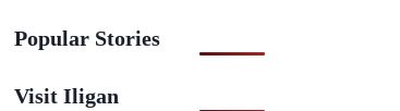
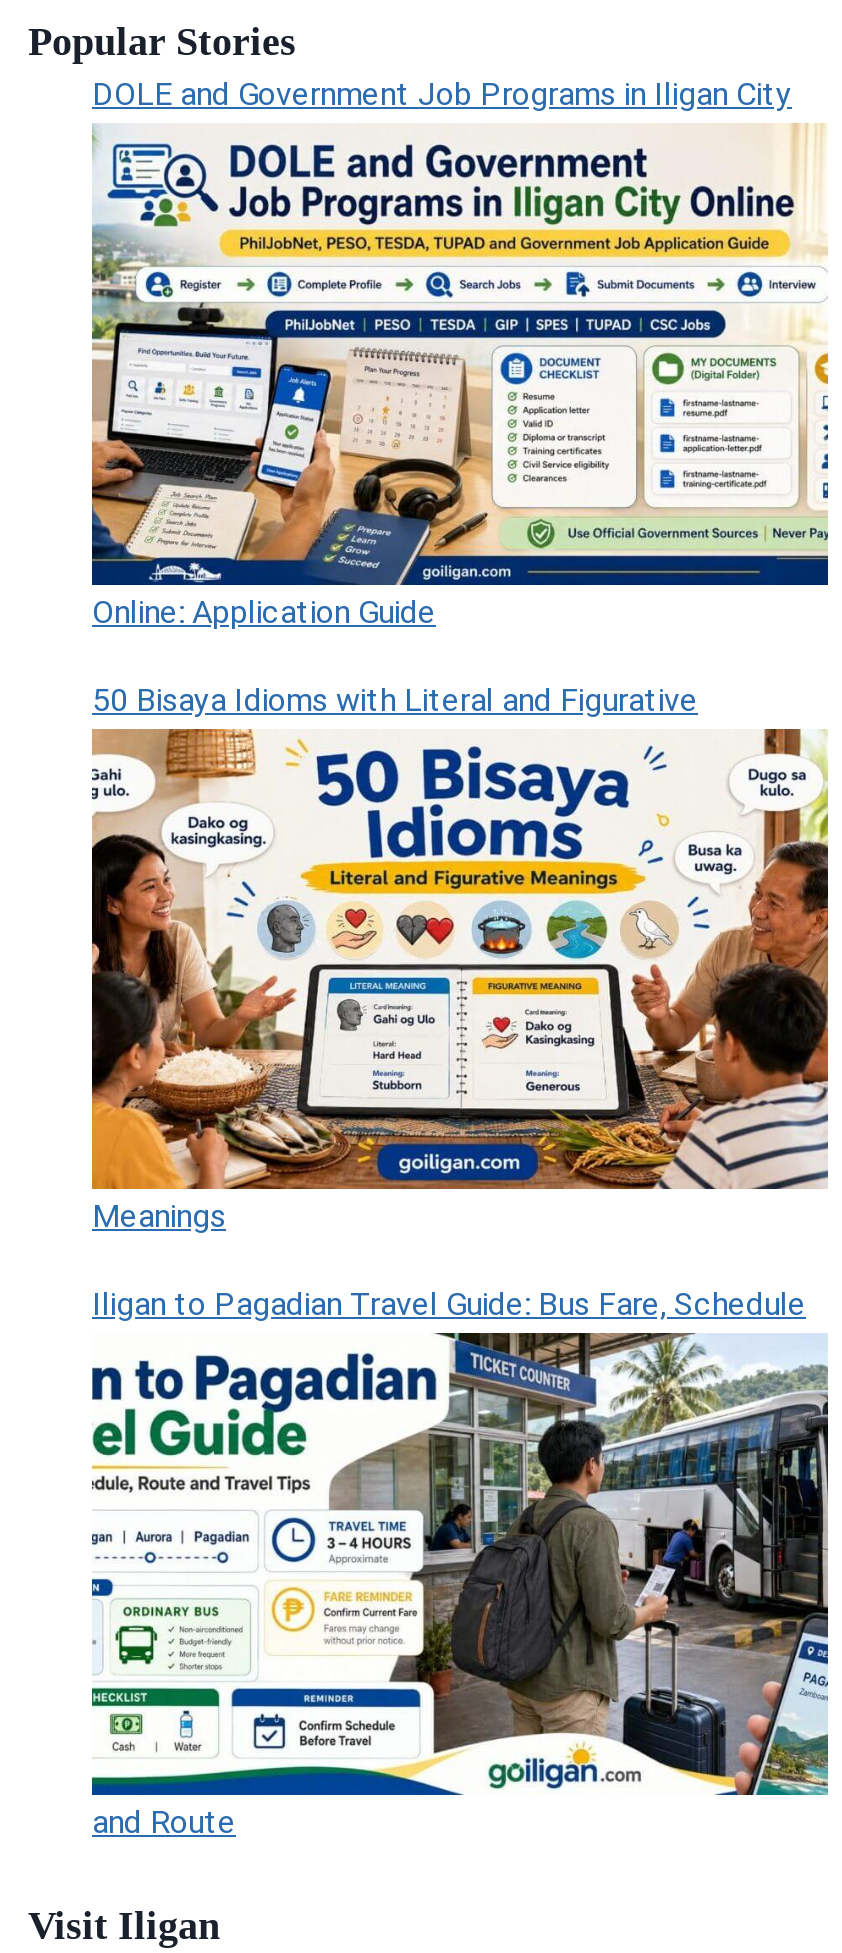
+ [image]
+ Online: Application Guide
+ 50 Bisaya Idioms with Literal and Figurative

+ [image]
+ Meanings
+ Iligan to Pagadian Travel Guide: Bus Fare, Schedule

+ [image]
+ and Route

+ DOLE and Government Job Programs in Iligan City
